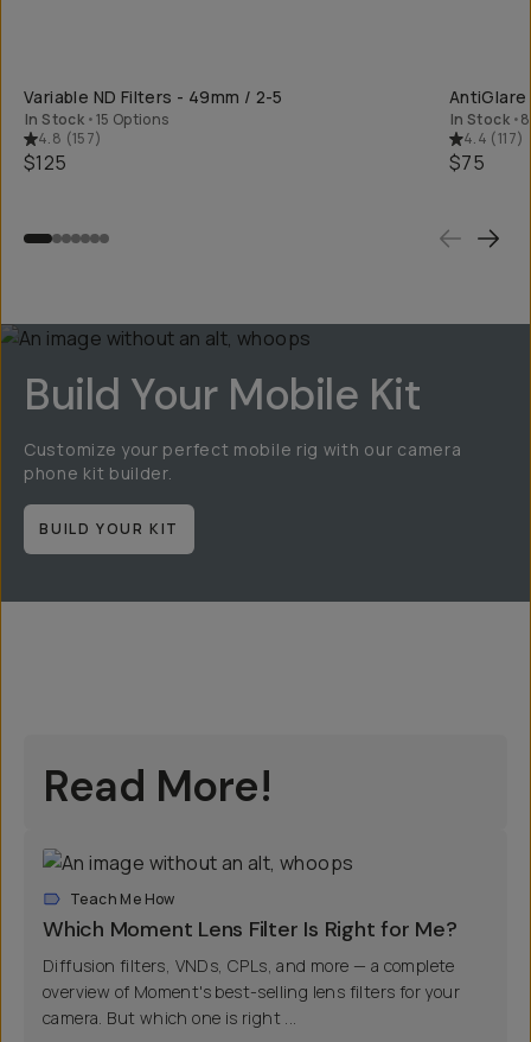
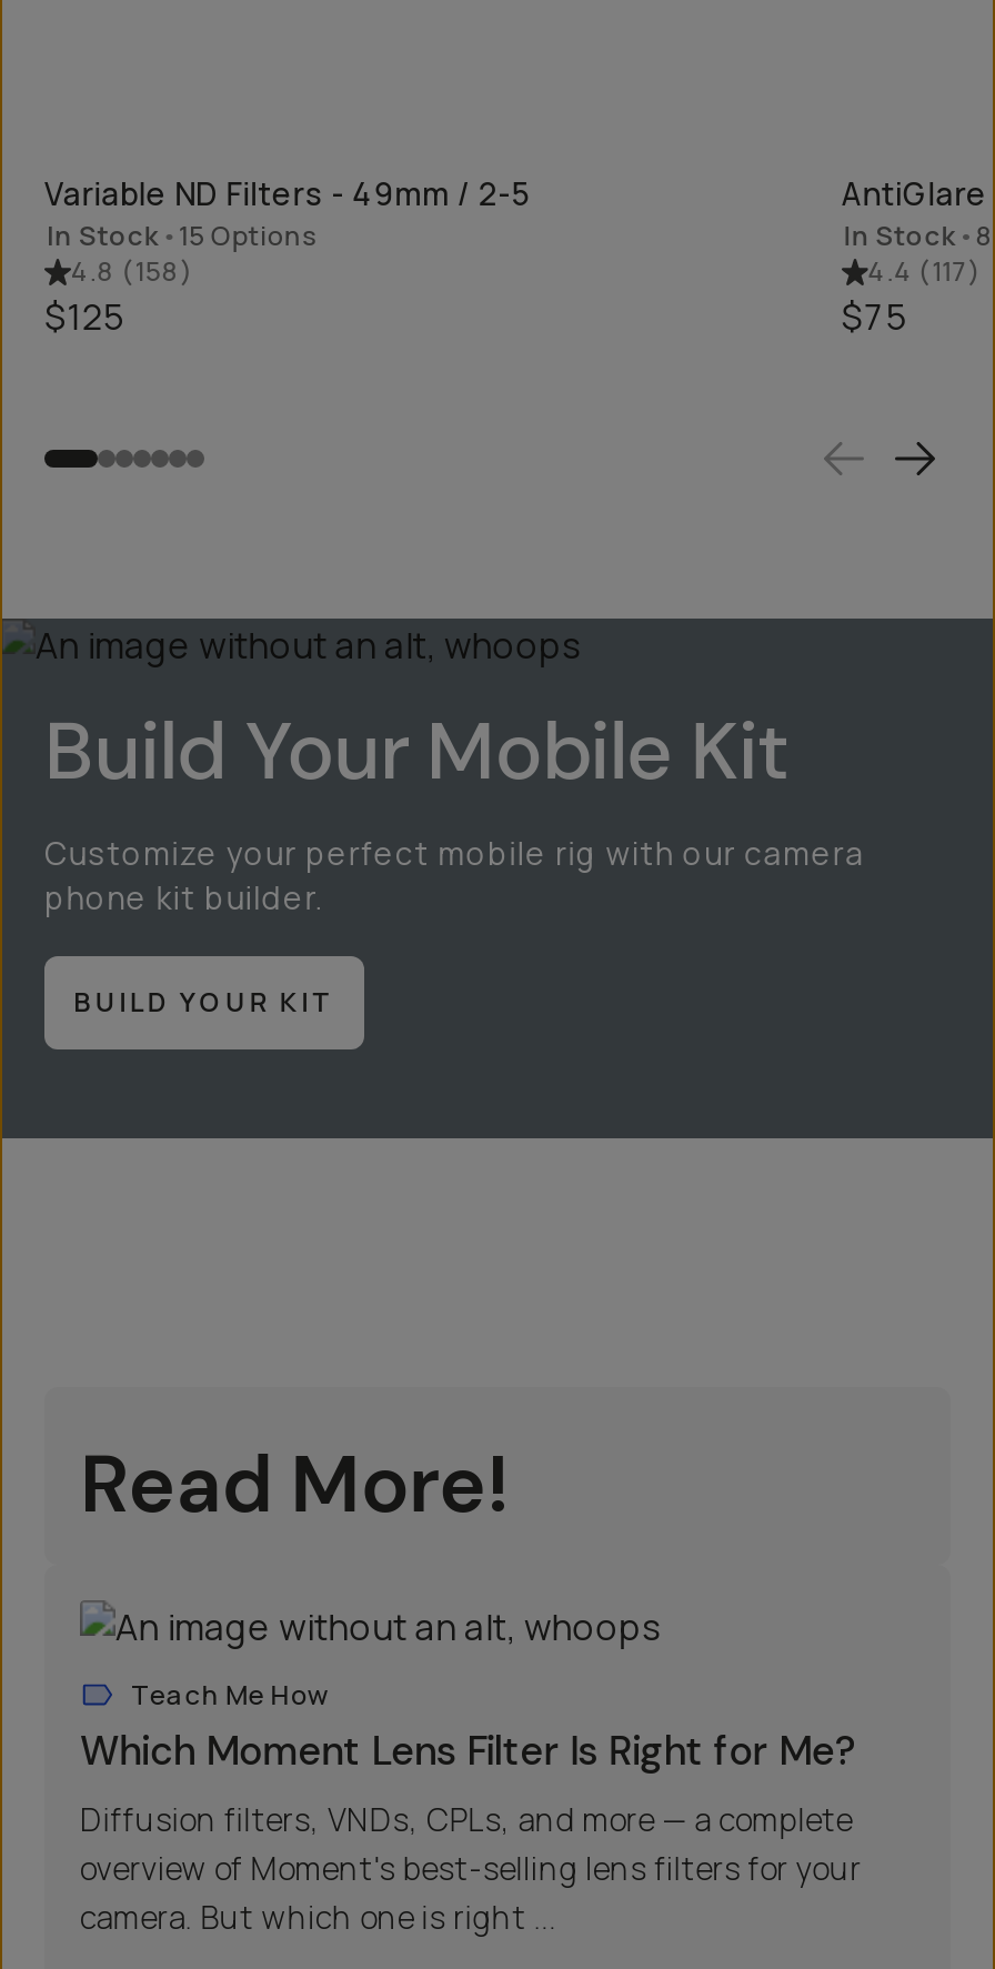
- 4.8 (157)
+ 4.8 (158)
